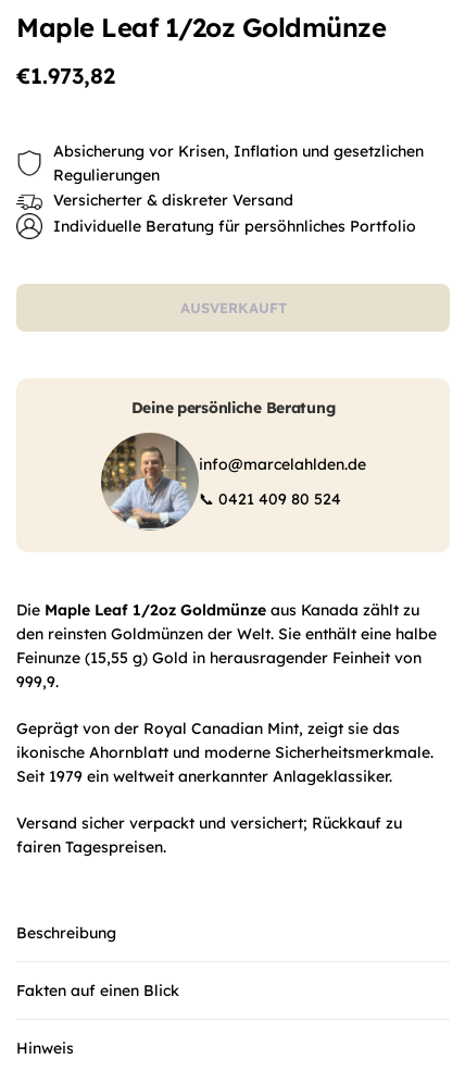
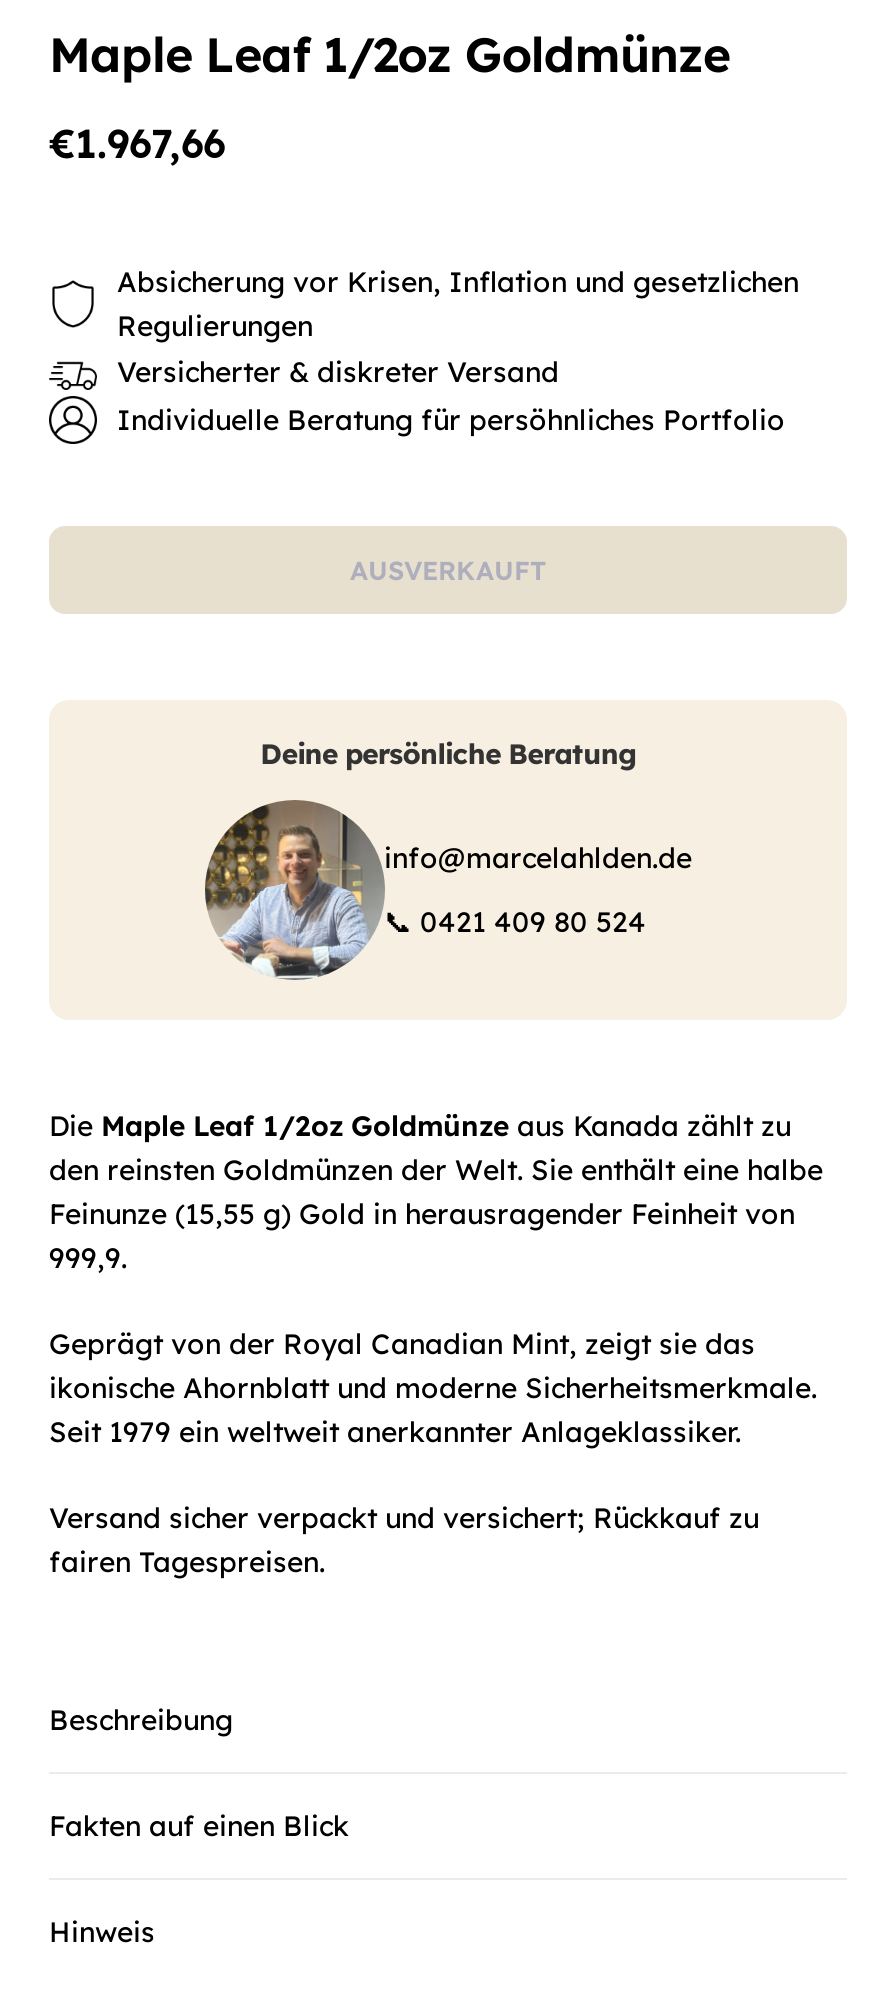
- €1.973,82
+ €1.967,66
